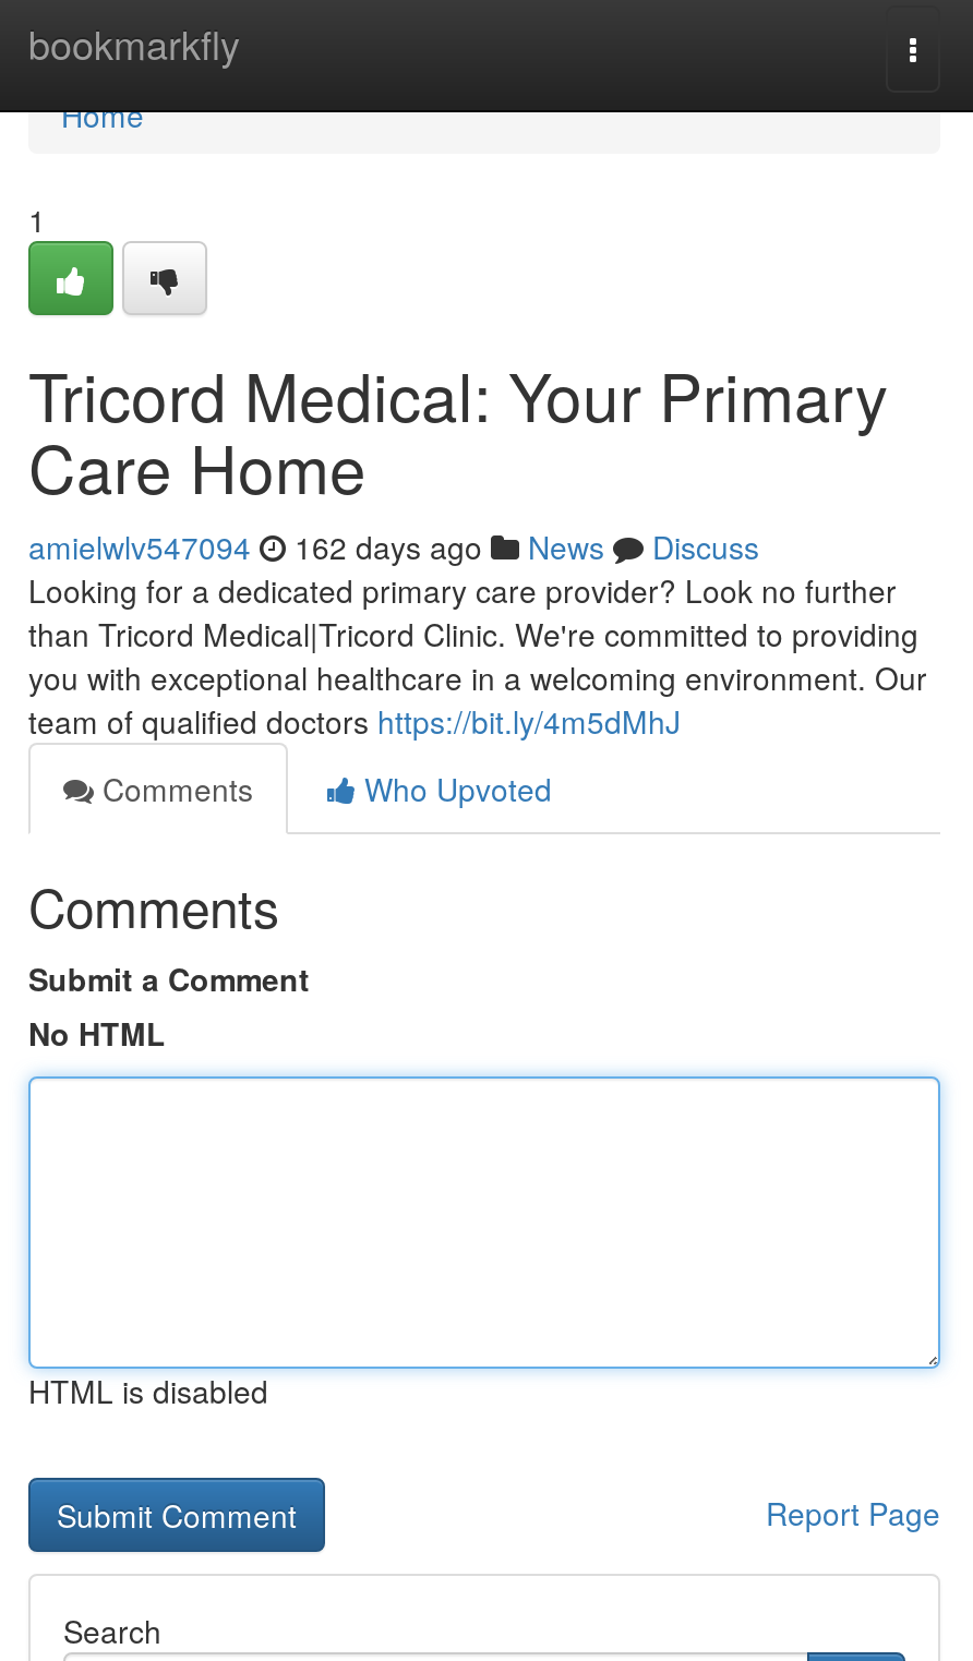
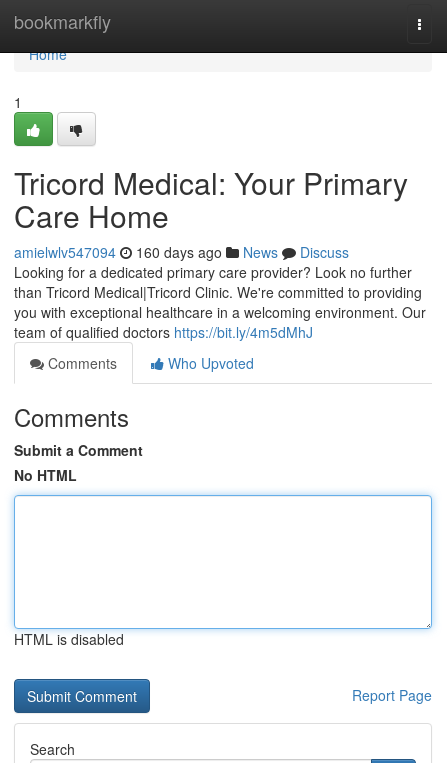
- amielwlv547094 162 days ago News Discuss
+ amielwlv547094 160 days ago News Discuss
